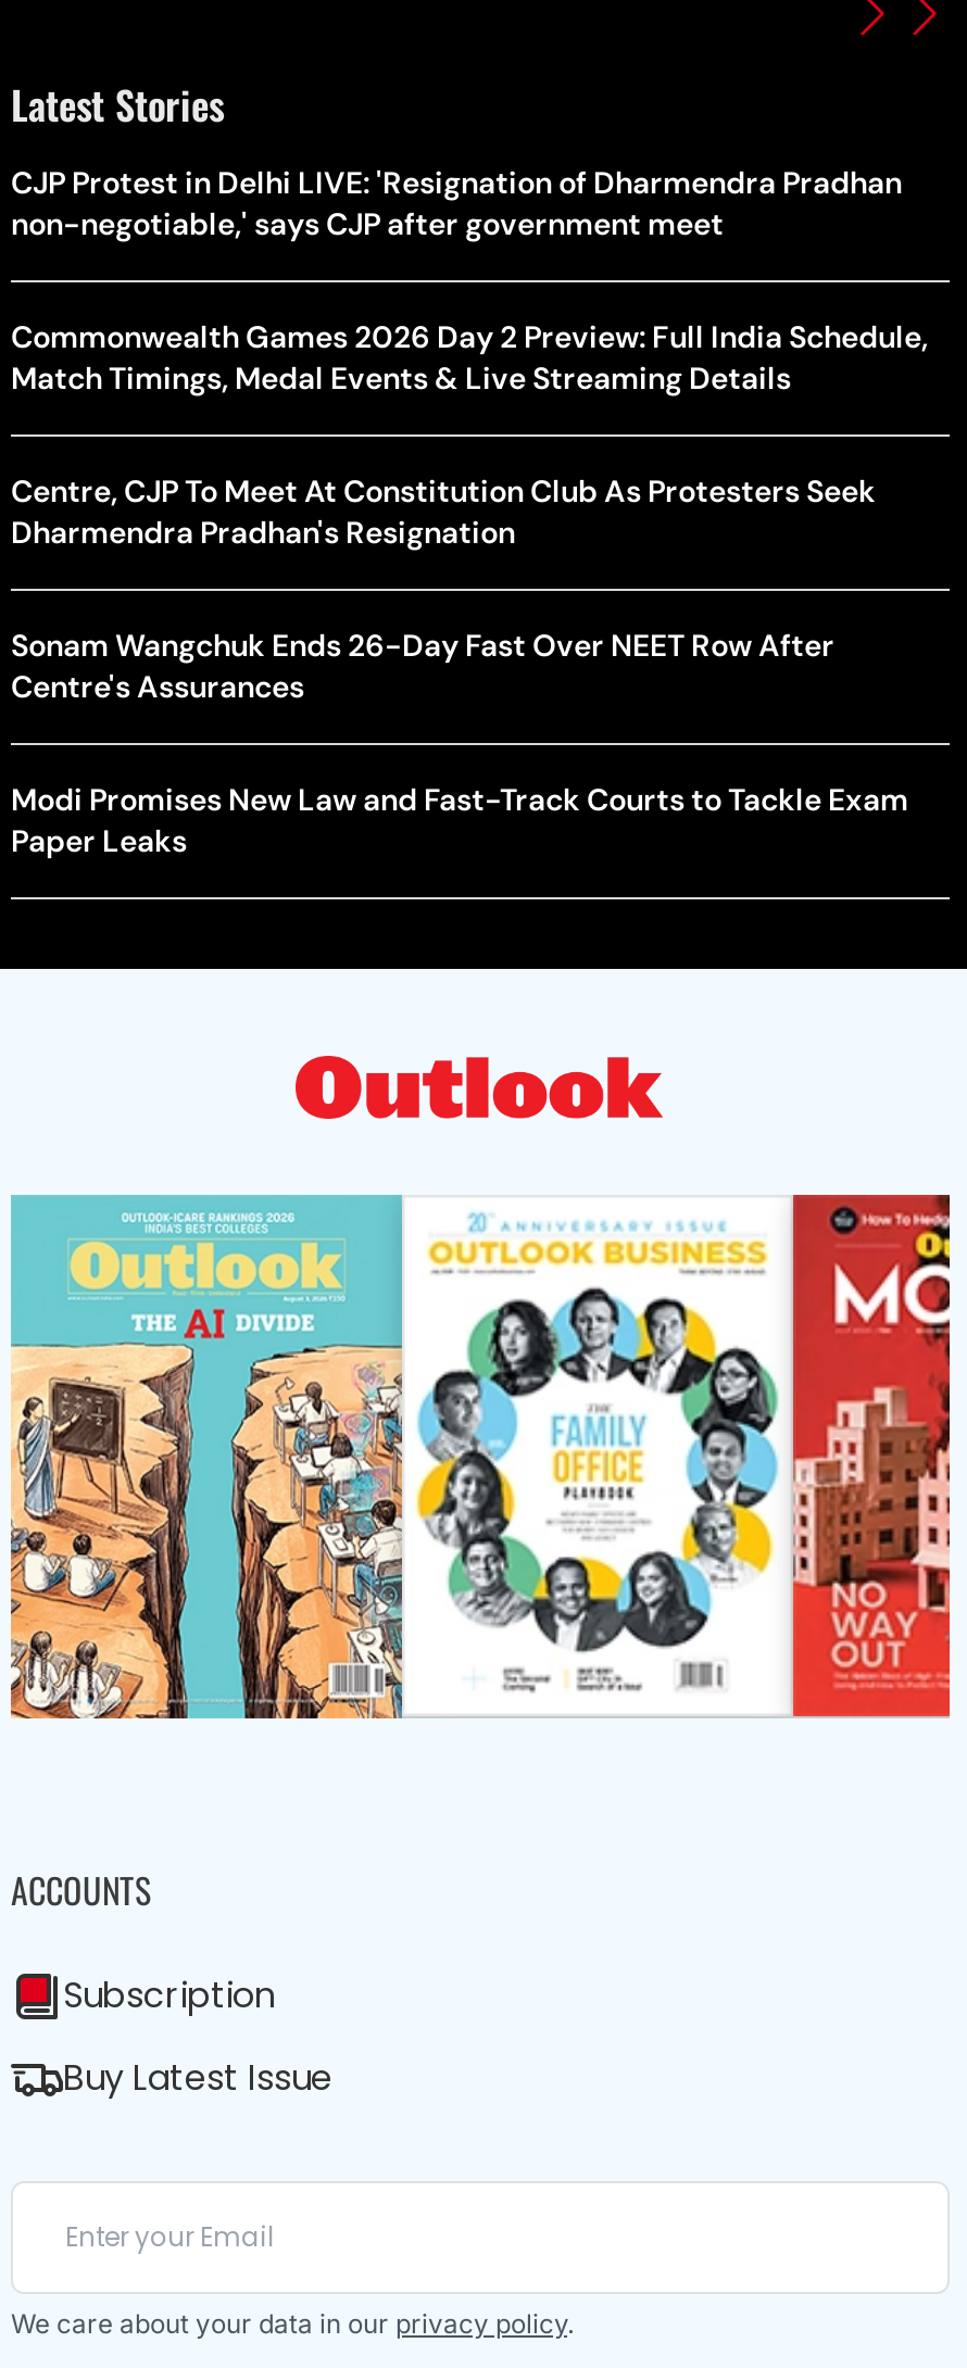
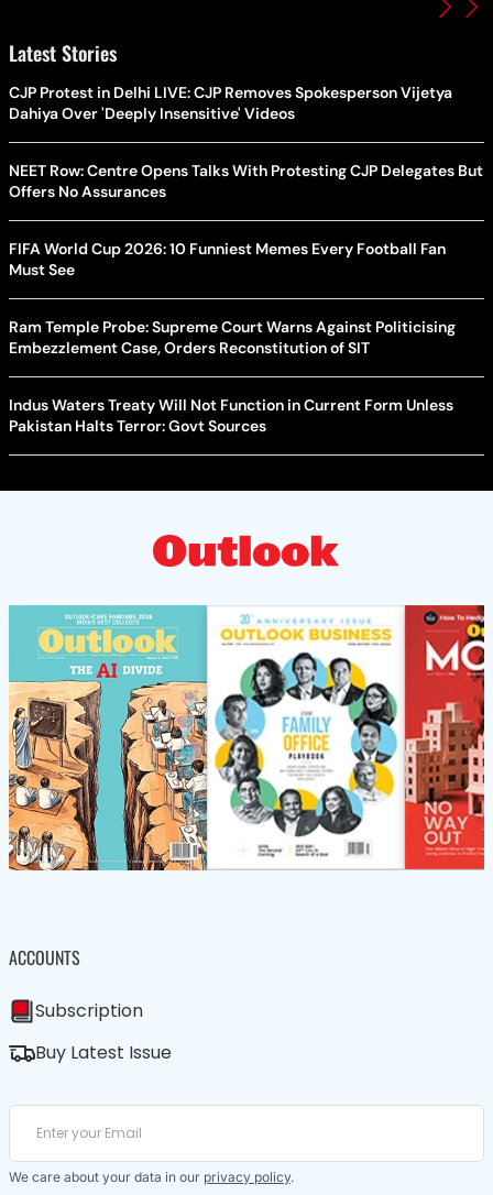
- CJP Protest in Delhi LIVE: 'Resignation of Dharmendra Pradhan
- non-negotiable,' says CJP after government meet
+ CJP Protest in Delhi LIVE: CJP Removes Spokesperson Vijetya
+ Dahiya Over 'Deeply Insensitive' Videos

- Commonwealth Games 2026 Day 2 Preview: Full India Schedule,
- Match Timings, Medal Events & Live Streaming Details
+ NEET Row: Centre Opens Talks With Protesting CJP Delegates But
+ Offers No Assurances

- Centre, CJP To Meet At Constitution Club As Protesters Seek
- Dharmendra Pradhan's Resignation
+ FIFA World Cup 2026: 10 Funniest Memes Every Football Fan
+ Must See

- Sonam Wangchuk Ends 26-Day Fast Over NEET Row After
- Centre's Assurances
+ Ram Temple Probe: Supreme Court Warns Against Politicising
+ Embezzlement Case, Orders Reconstitution of SIT

- Modi Promises New Law and Fast-Track Courts to Tackle Exam
- Paper Leaks
+ Indus Waters Treaty Will Not Function in Current Form Unless
+ Pakistan Halts Terror: Govt Sources
